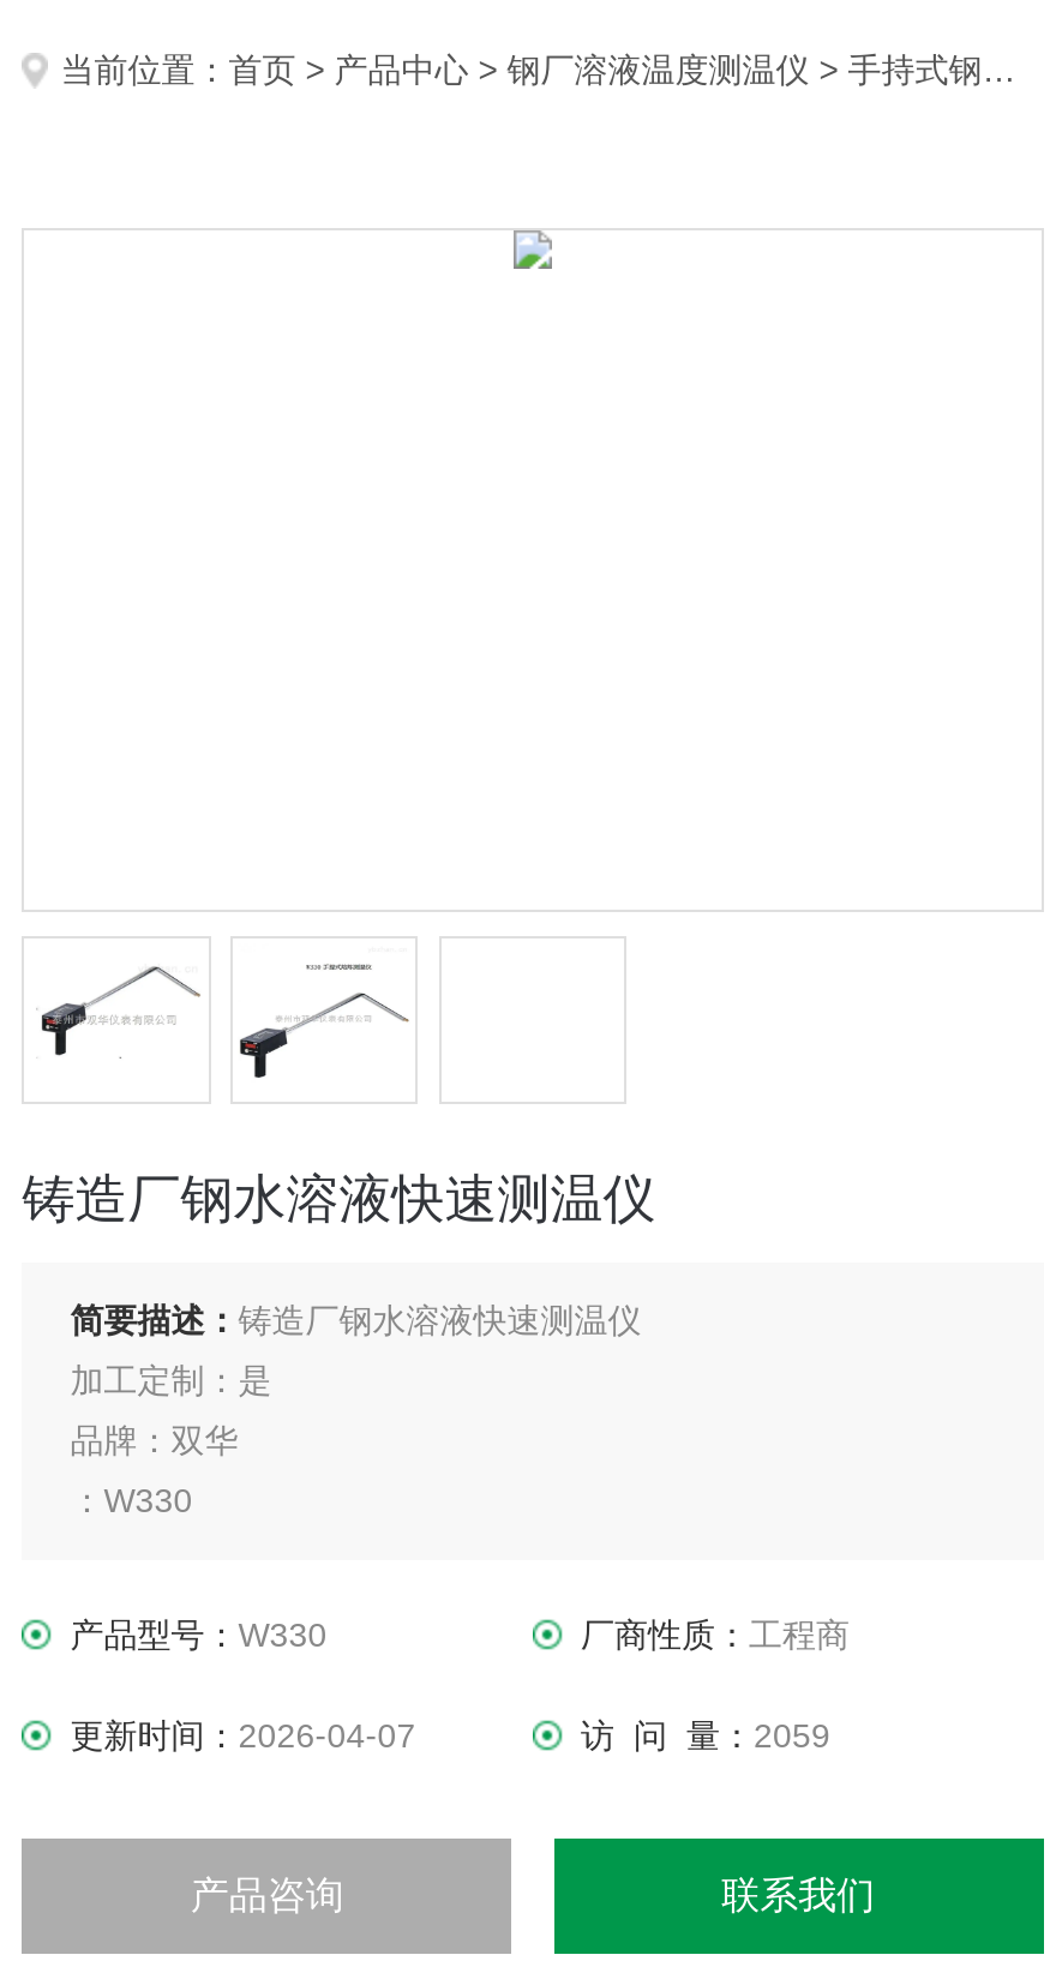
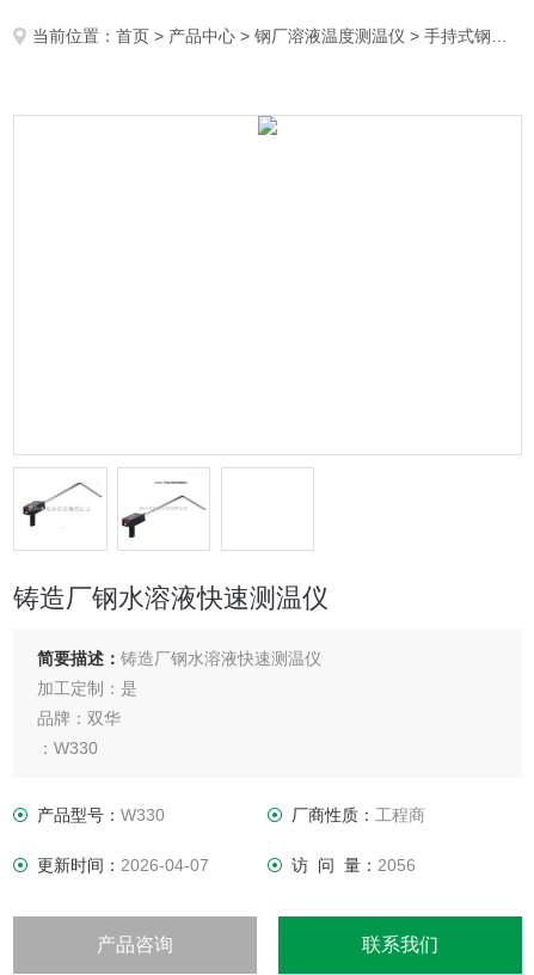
- 访 问 量：2059
+ 访 问 量：2056
